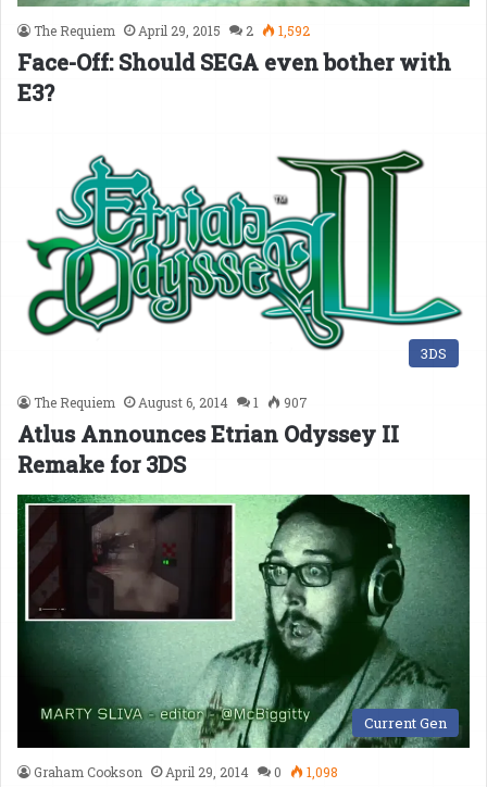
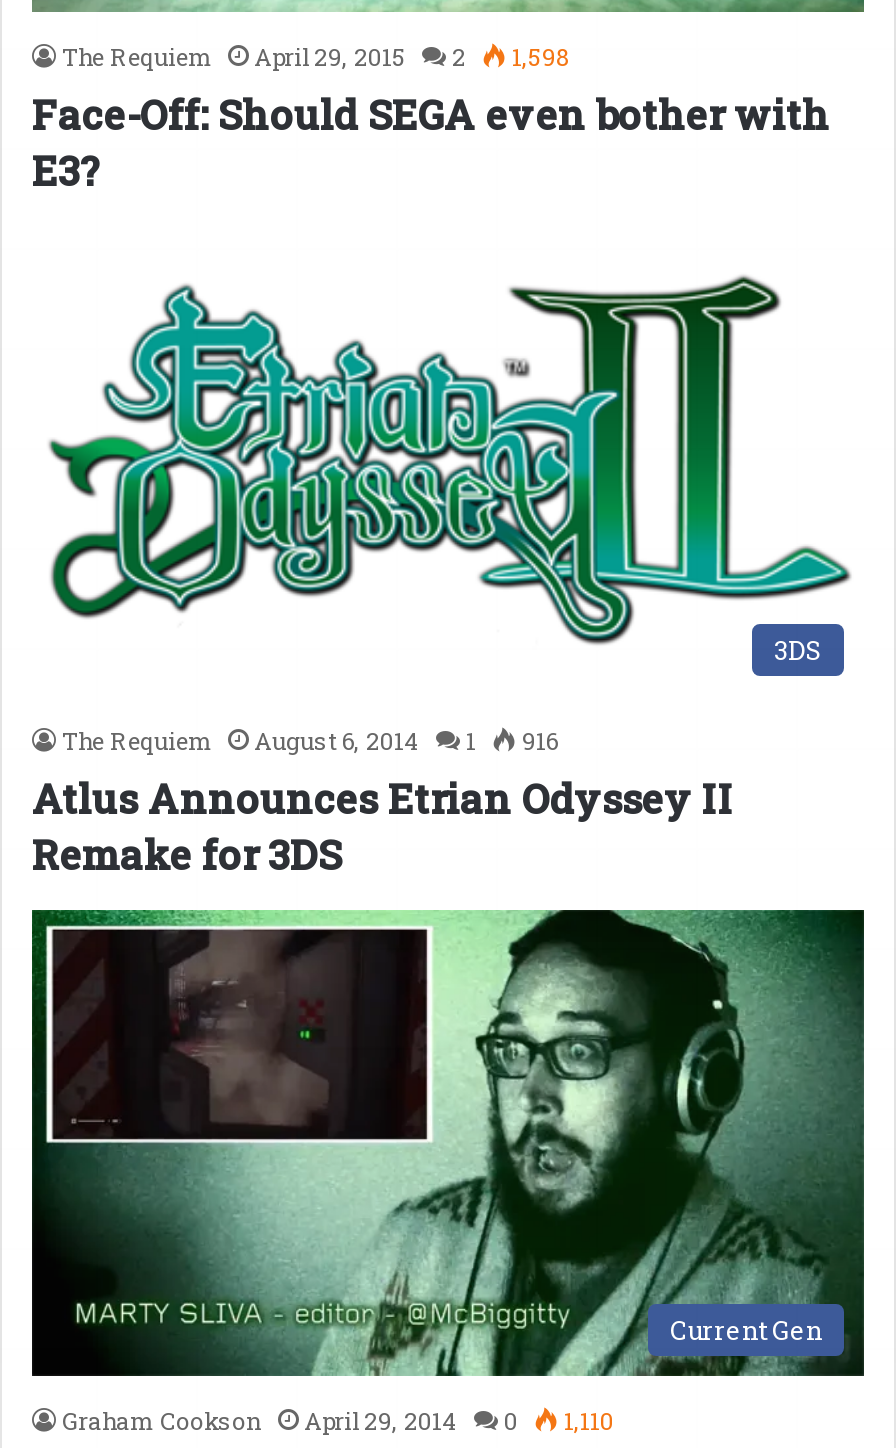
- The Requiem April 29, 2015 2 1,592
+ The Requiem April 29, 2015 2 1,598

- The Requiem August 6, 2014 1 907
+ The Requiem August 6, 2014 1 916

- Graham Cookson April 29, 2014 0 1,098
+ Graham Cookson April 29, 2014 0 1,110
